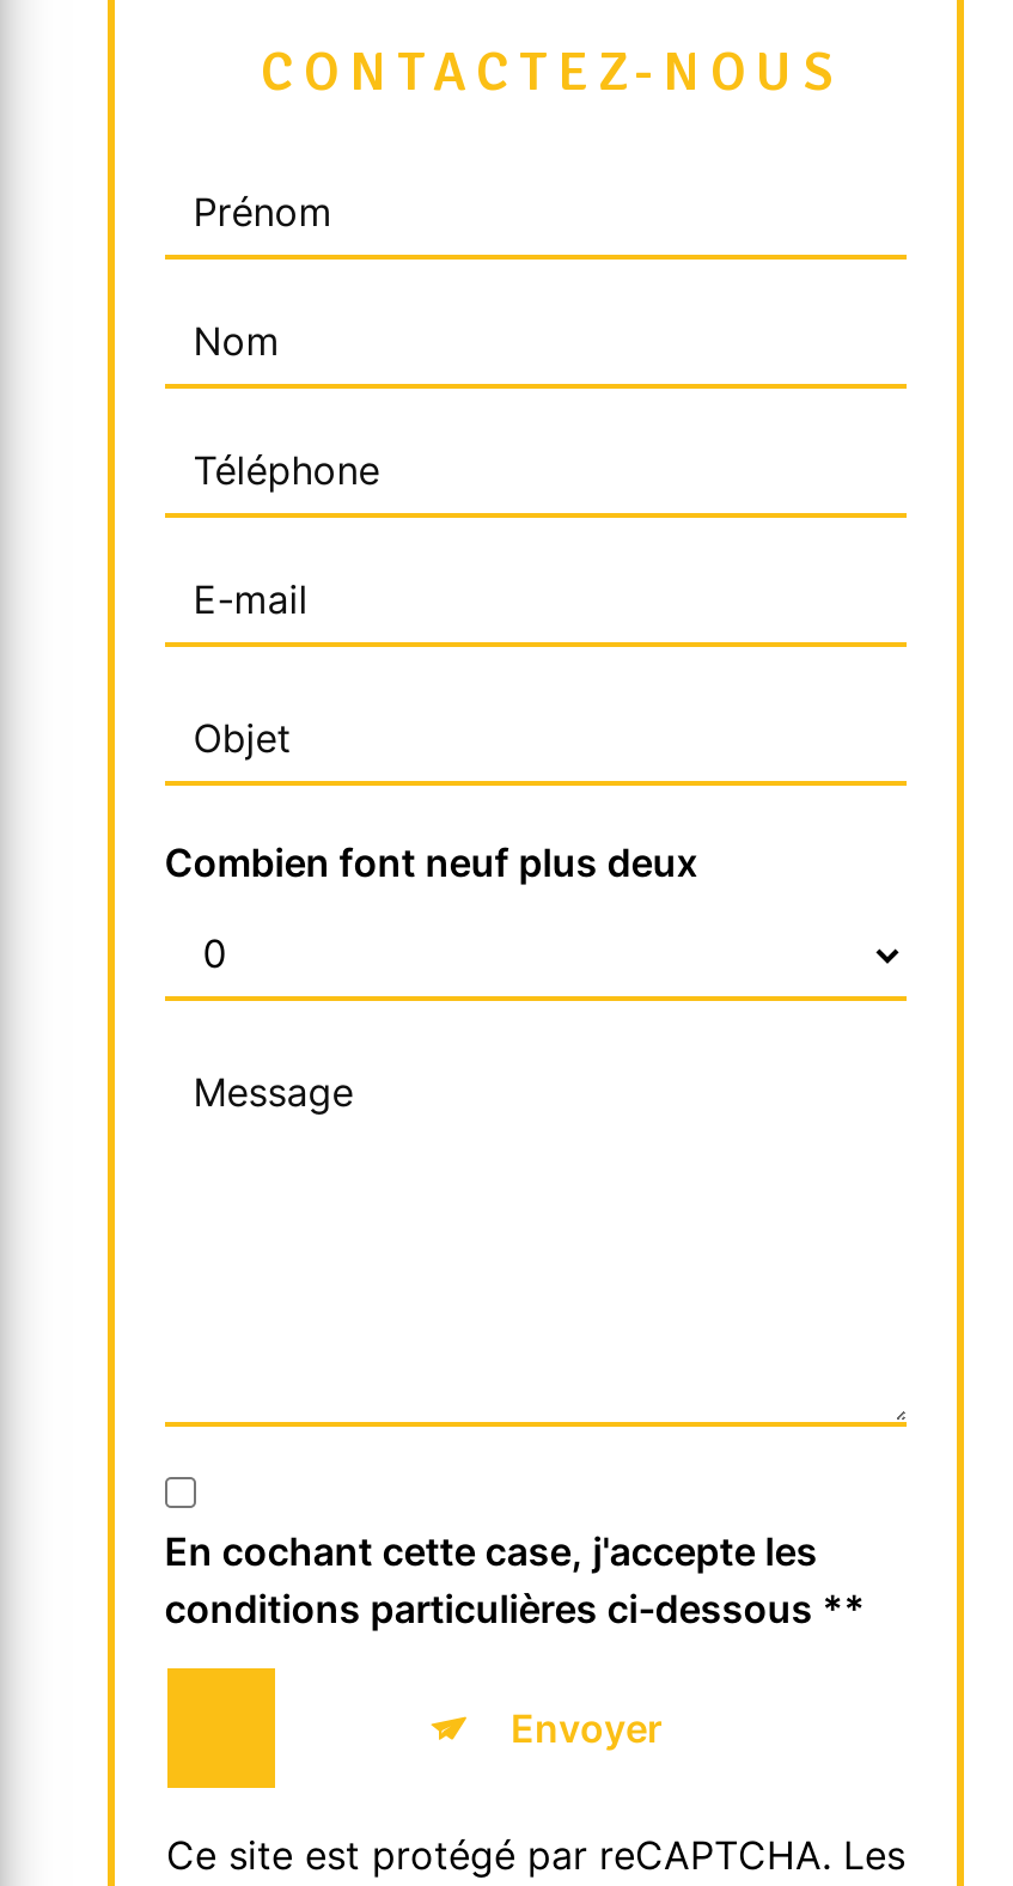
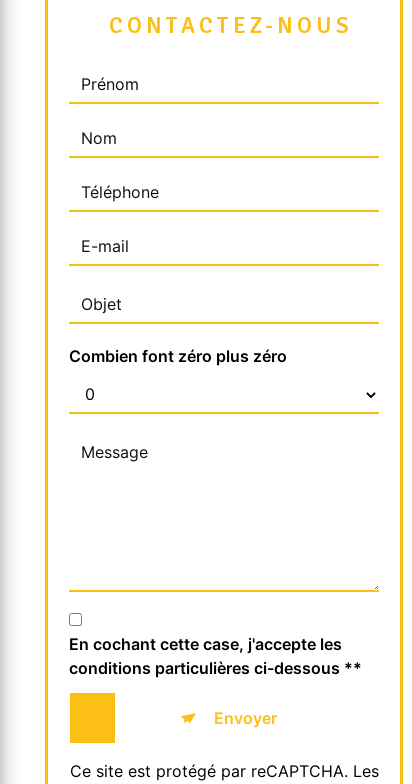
- Combien font neuf plus deux
+ Combien font zéro plus zéro
